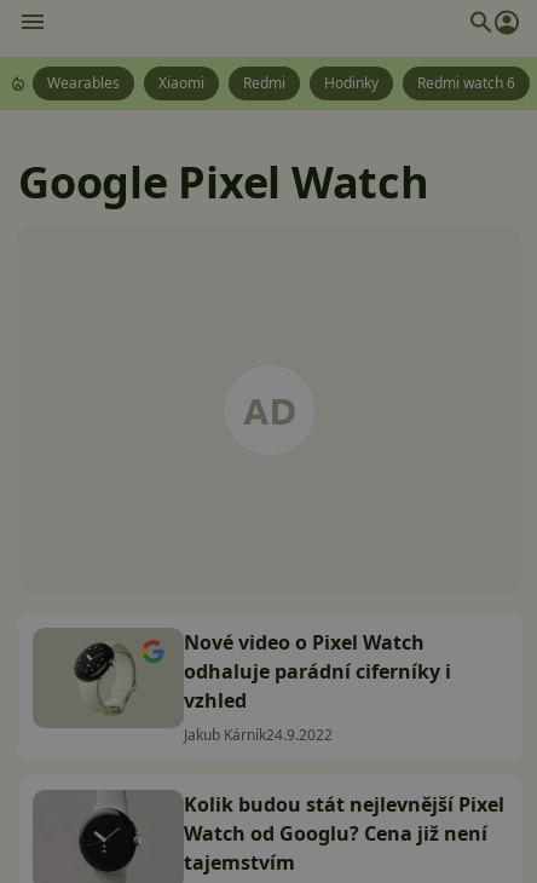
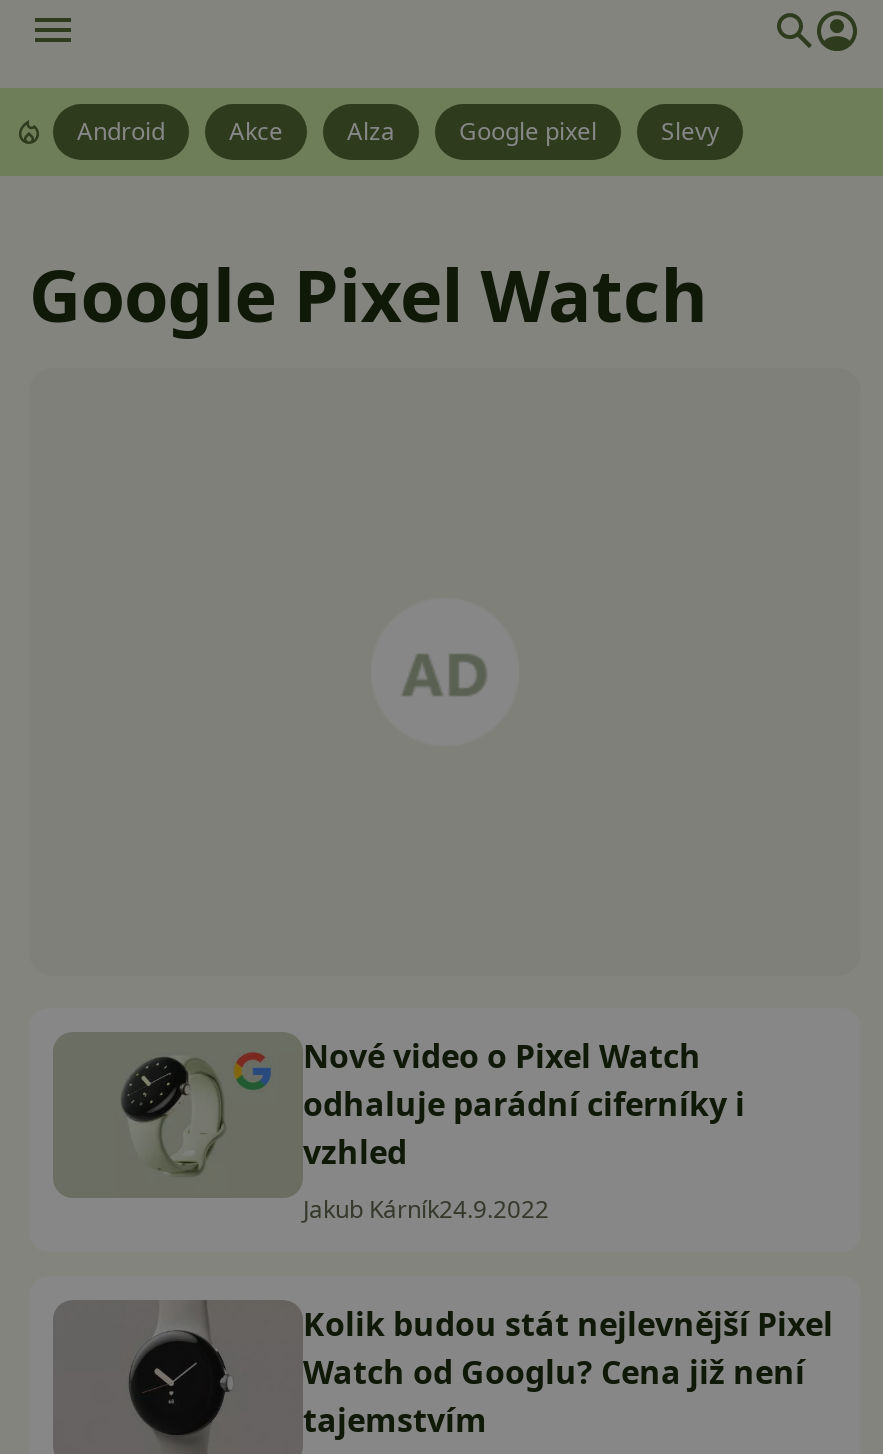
- Wearables
- Xiaomi
- Redmi
- Hodinky
- Redmi watch 6
+ Android
+ Akce
+ Alza
+ Google pixel
+ Slevy
